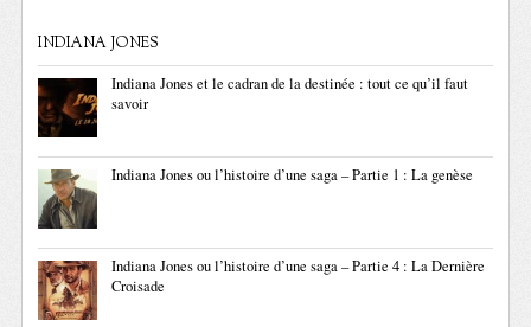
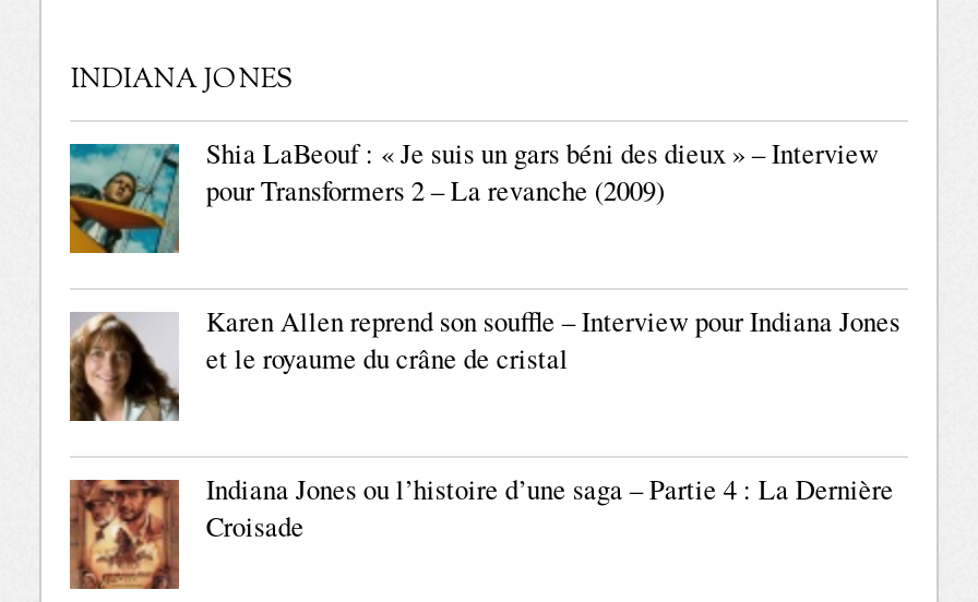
- [image]
- Indiana Jones et le cadran de la destinée : tout ce qu’il faut
- savoir
+ [image]
+ Shia LaBeouf : « Je suis un gars béni des dieux » – Interview
+ pour Transformers 2 – La revanche (2009)

- [image]
- Indiana Jones ou l’histoire d’une saga – Partie 1 : La genèse
+ [image]
+ Karen Allen reprend son souffle – Interview pour Indiana Jones
+ et le royaume du crâne de cristal
